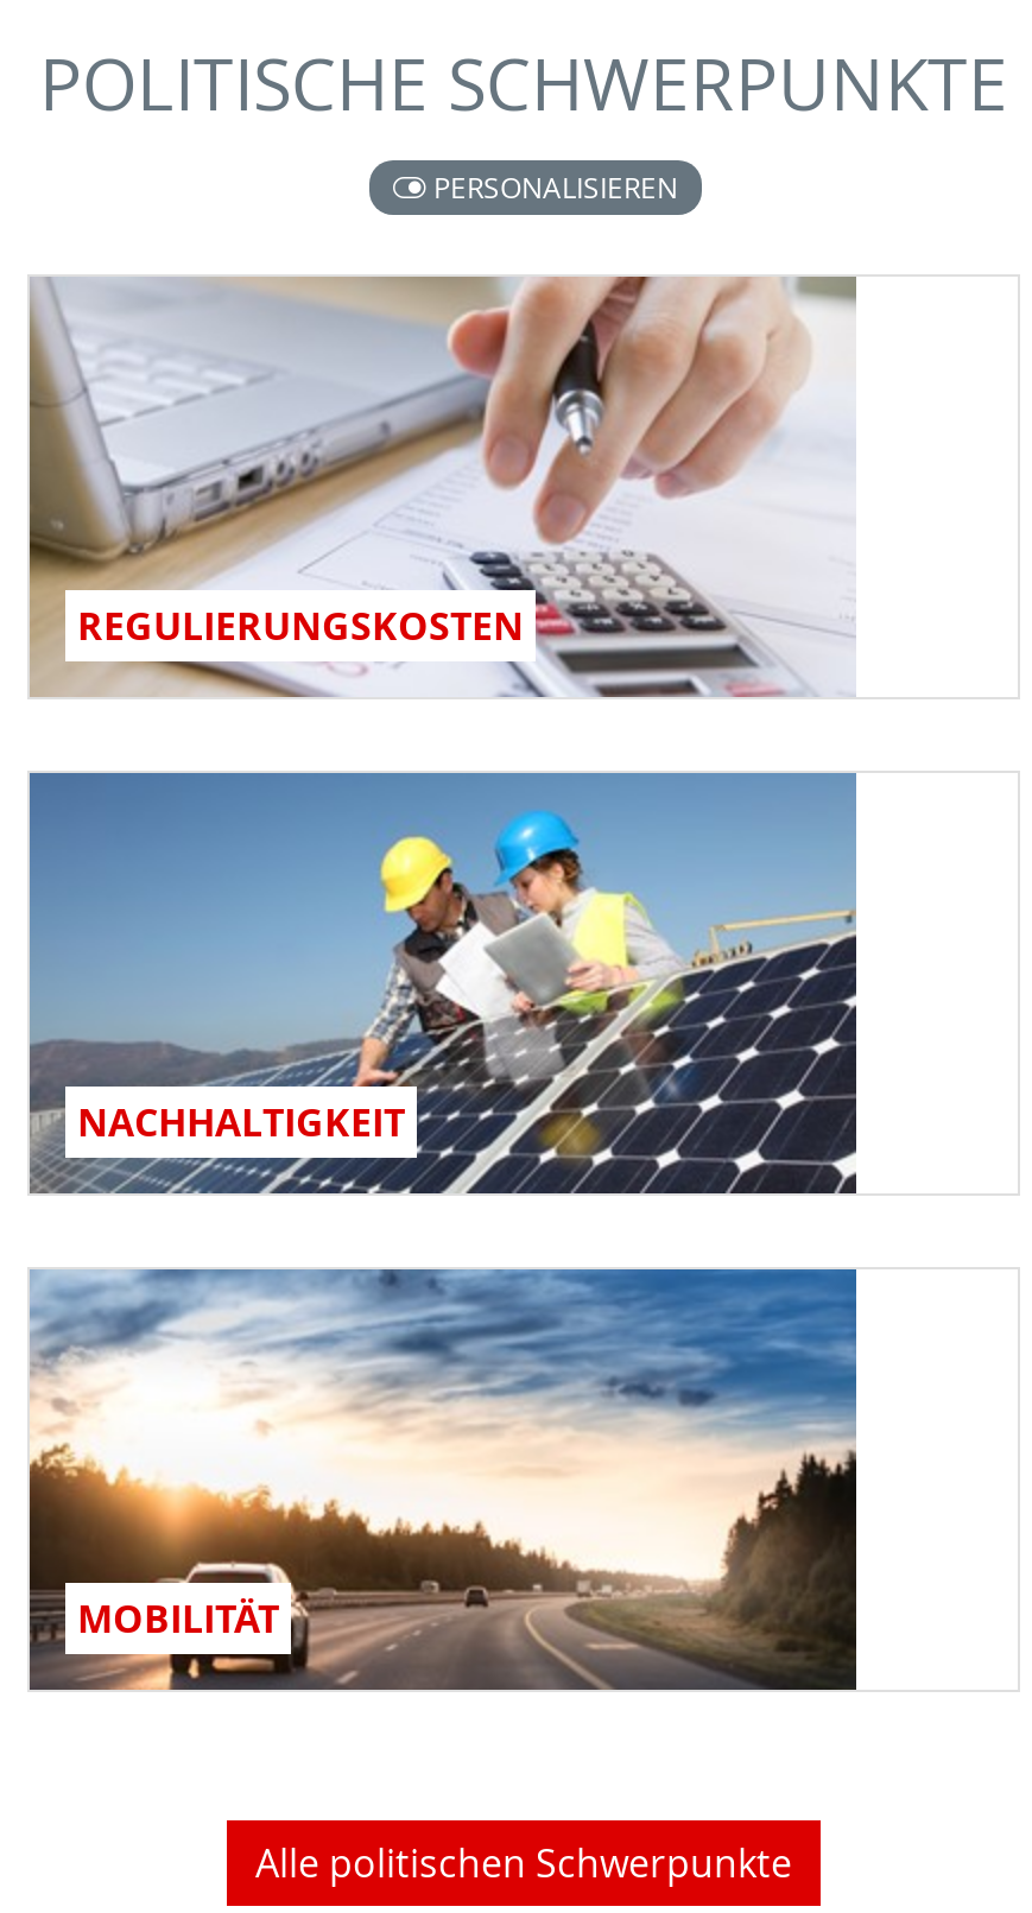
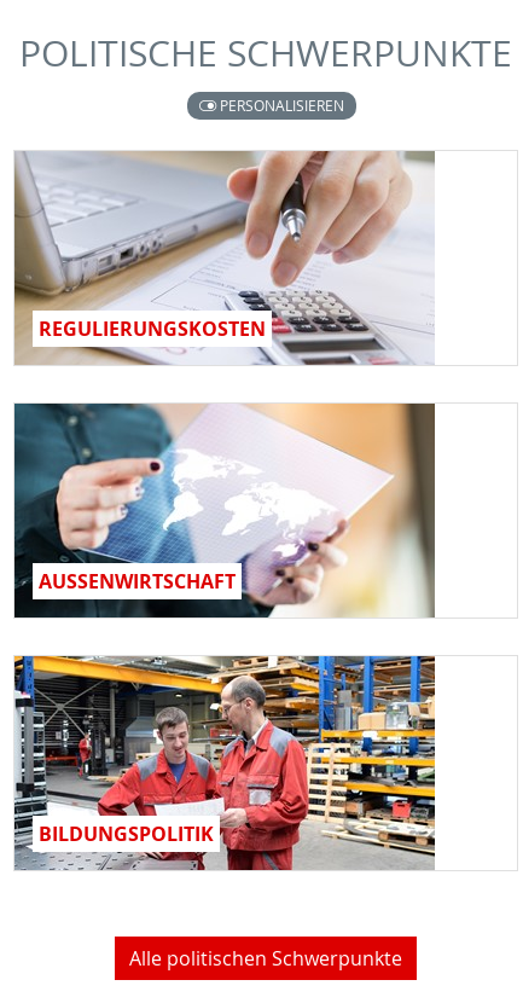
- [image]
- NACHHALTIGKEIT
+ [image]
+ AUSSENWIRTSCHAFT

- [image]
- MOBILITÄT
+ [image]
+ BILDUNGSPOLITIK
